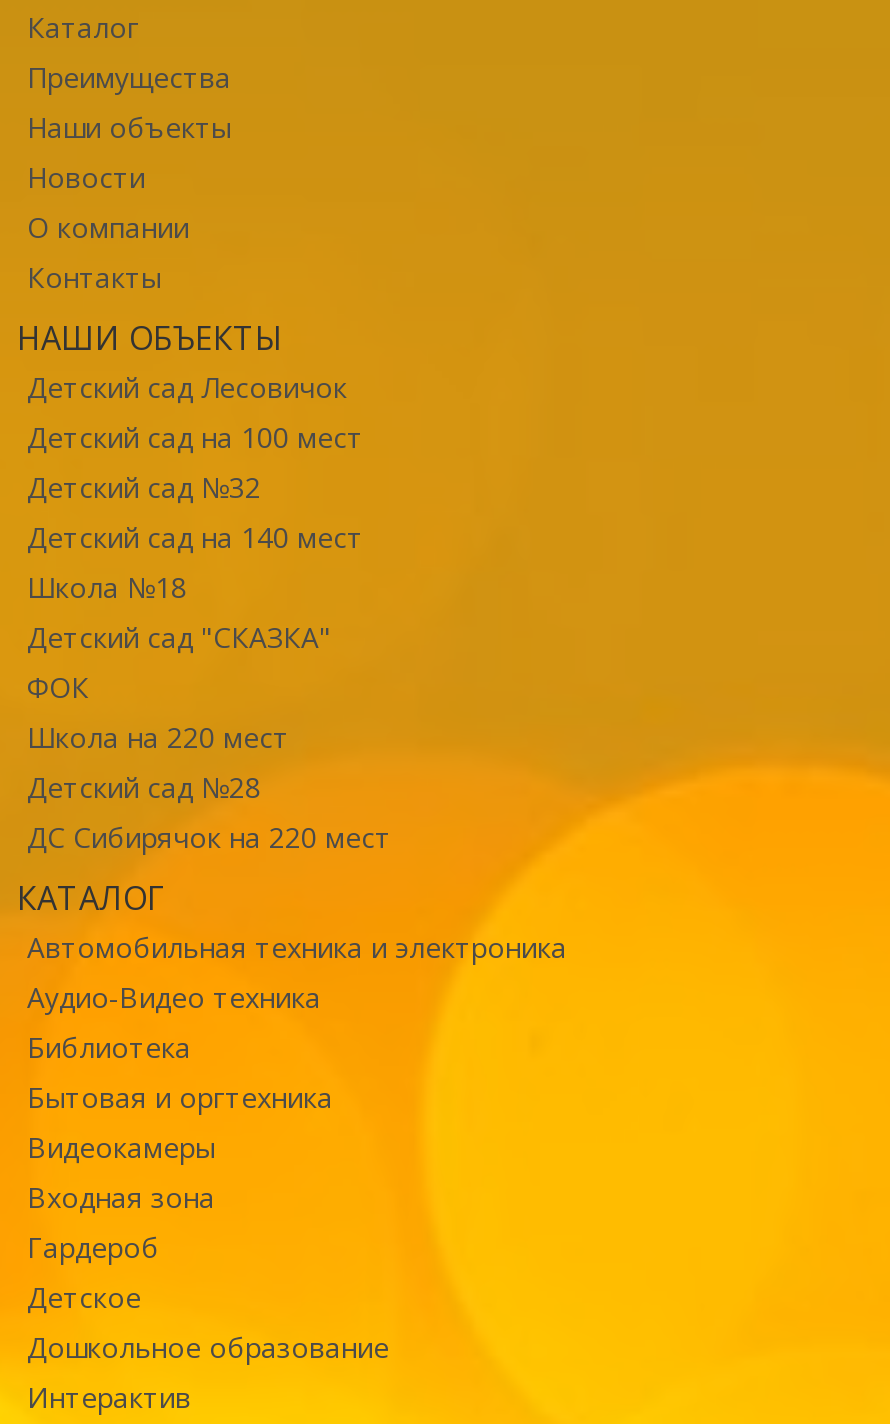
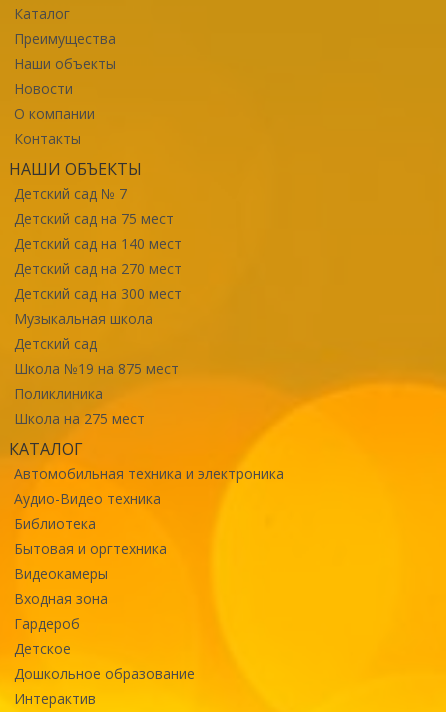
- Детский сад Лесовичок
- Детский сад на 100 мест
- Детский сад №32
+ Детский сад № 7
+ Детский сад на 75 мест

moved up: Детский сад на 140 мест

- Школа №18
- Детский сад "СКАЗКА"
- ФОК
- Школа на 220 мест
- Детский сад №28
- ДС Сибирячок на 220 мест
+ Детский сад на 270 мест
+ Детский сад на 300 мест
+ Музыкальная школа
+ Детский сад
+ Школа №19 на 875 мест
+ Поликлиника
+ Школа на 275 мест
